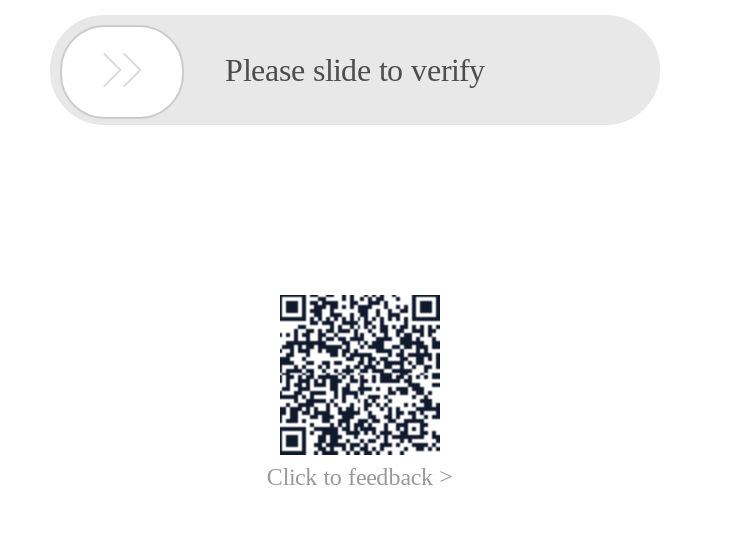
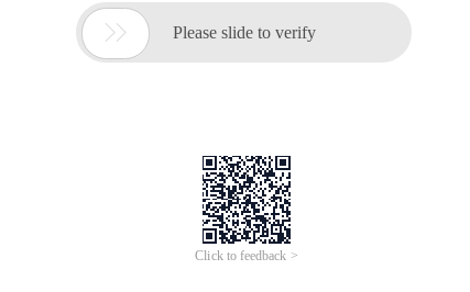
- [image]
+ [image]
